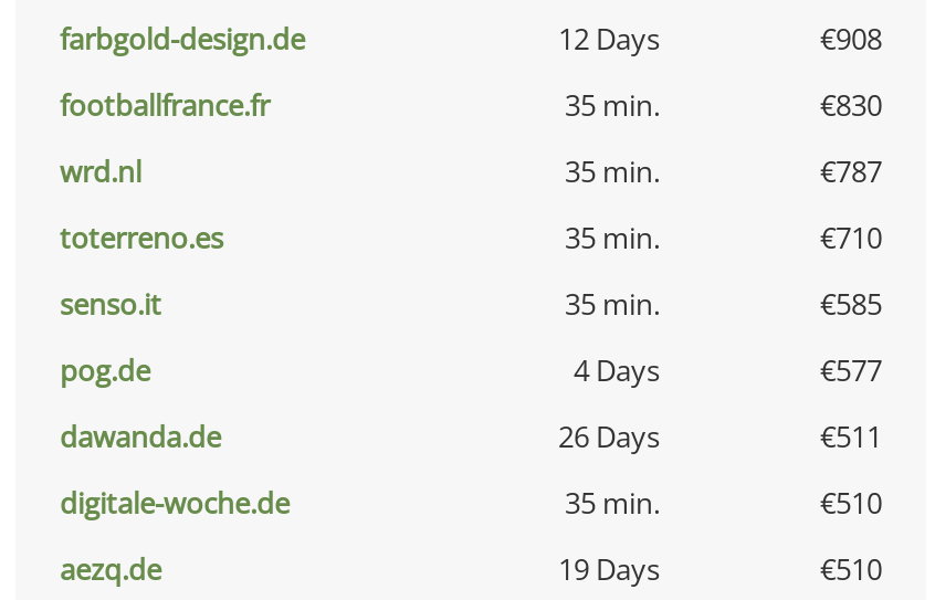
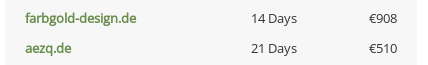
- 12 Days
+ 14 Days

- footballfrance.fr
- 35 min.
- €830
- wrd.nl
- 35 min.
- €787
- toterreno.es
- 35 min.
- €710
- senso.it
- 35 min.
- €585
- pog.de
- 4 Days
- €577
- dawanda.de
- 26 Days
- €511
- digitale-woche.de
- 35 min.
- €510

- 19 Days
+ 21 Days
